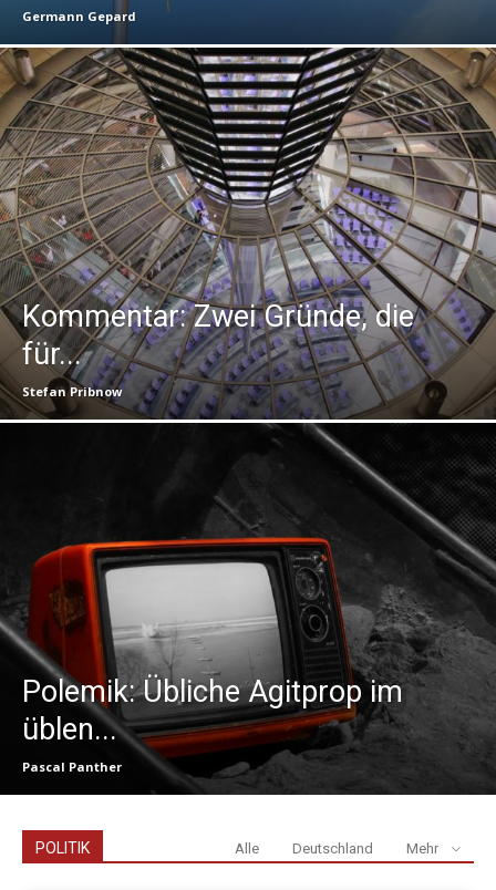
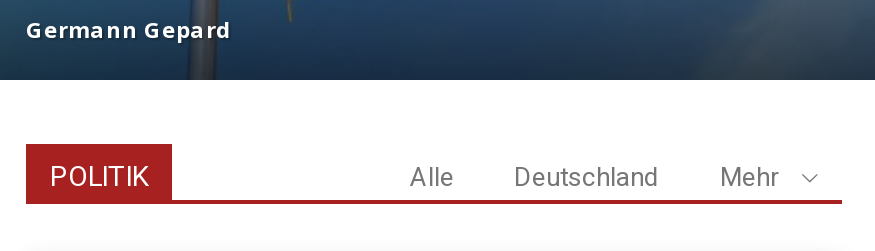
- [image]
- Kommentar: Zwei Gründe, die
- für...
- Stefan Pribnow

- Polemik: Übliche Agitprop im
- üblen...
- Pascal Panther
